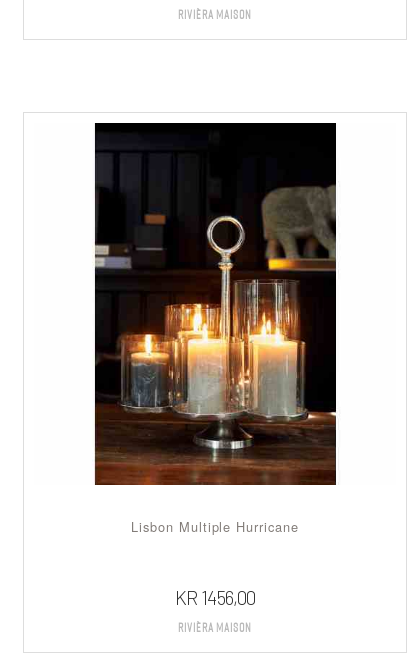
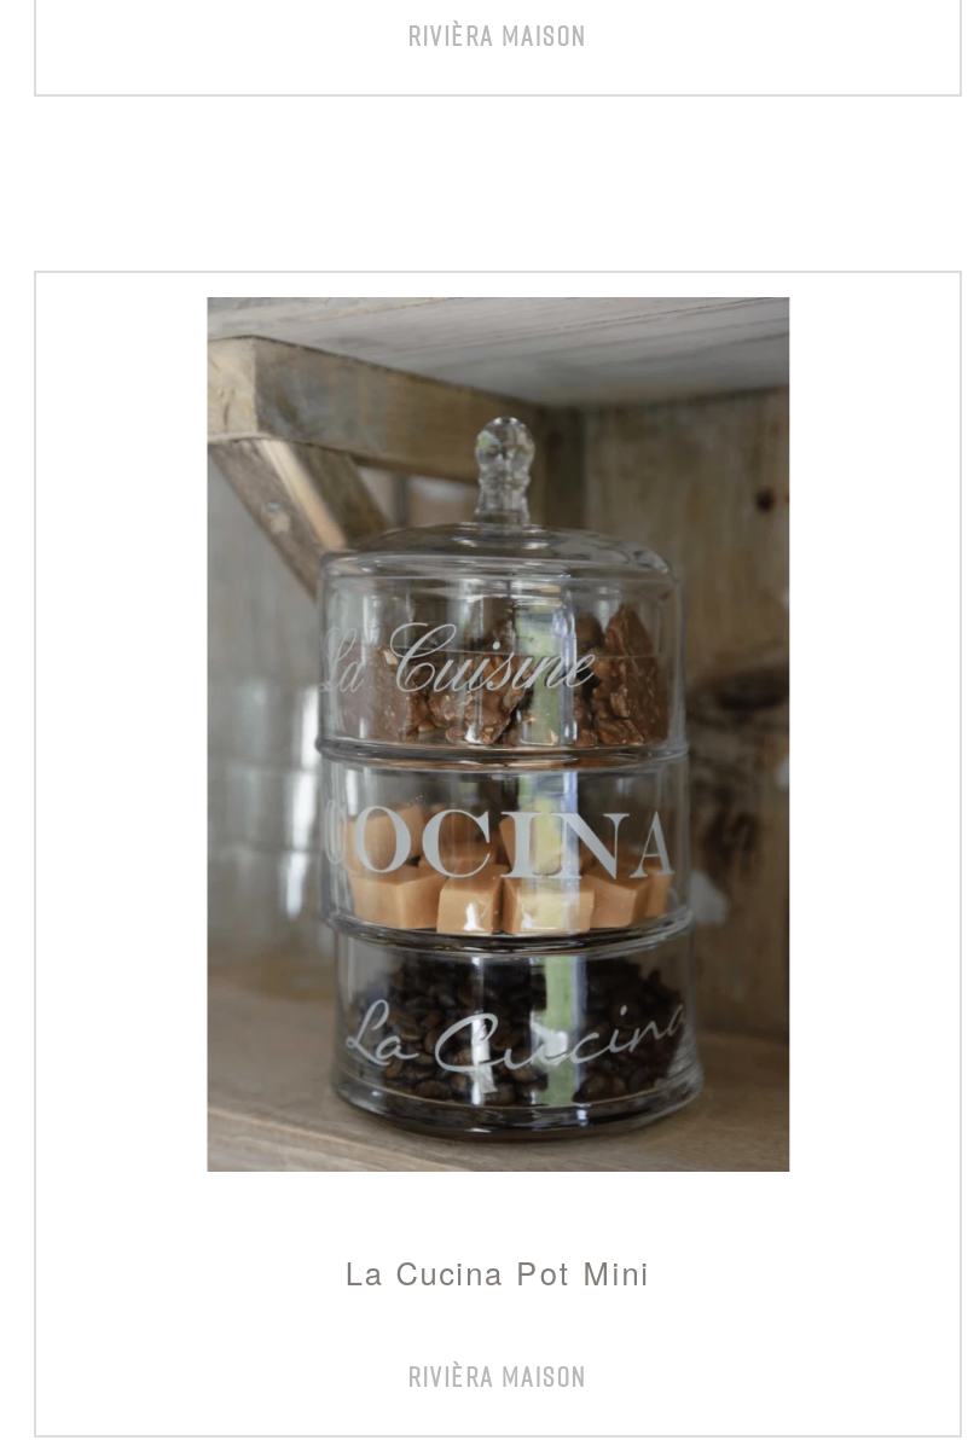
- [image]
- Lisbon Multiple Hurricane
- KR 1456,00
+ [image]
+ La Cucina Pot Mini
